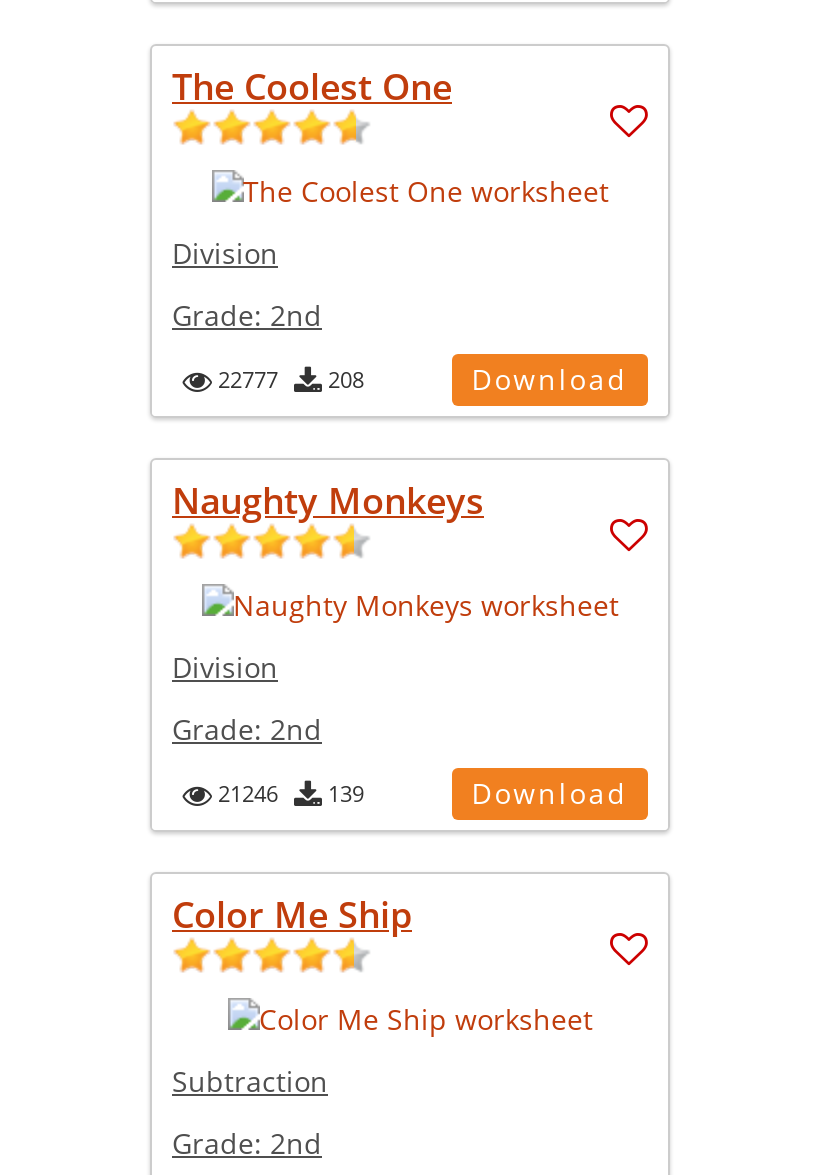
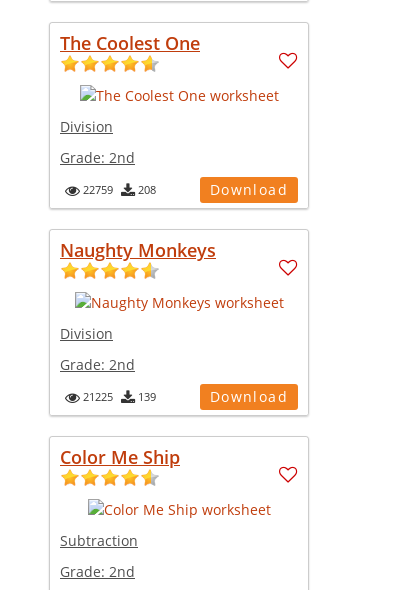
- 22777 208
+ 22759 208

- 21246 139
+ 21225 139
